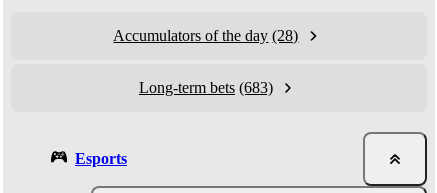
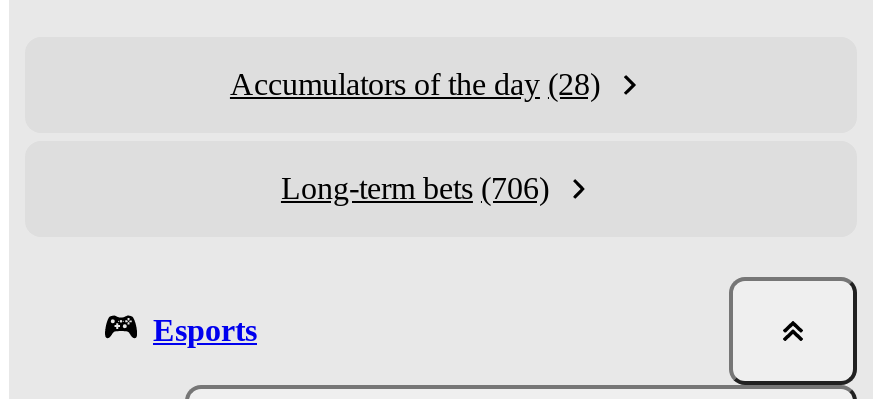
- Long-term bets (683)
+ Long-term bets (706)
